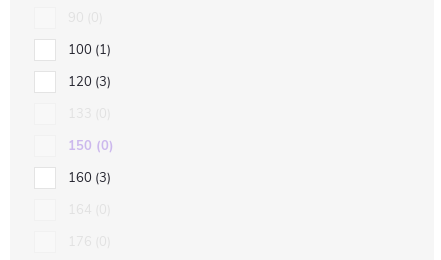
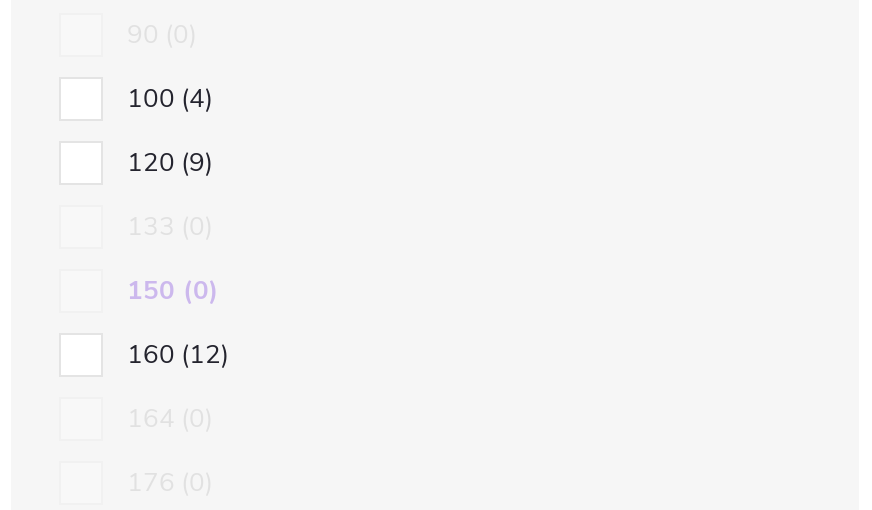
- 100 1
+ 100 4

- 120 3
+ 120 9

- 160 3
+ 160 12
